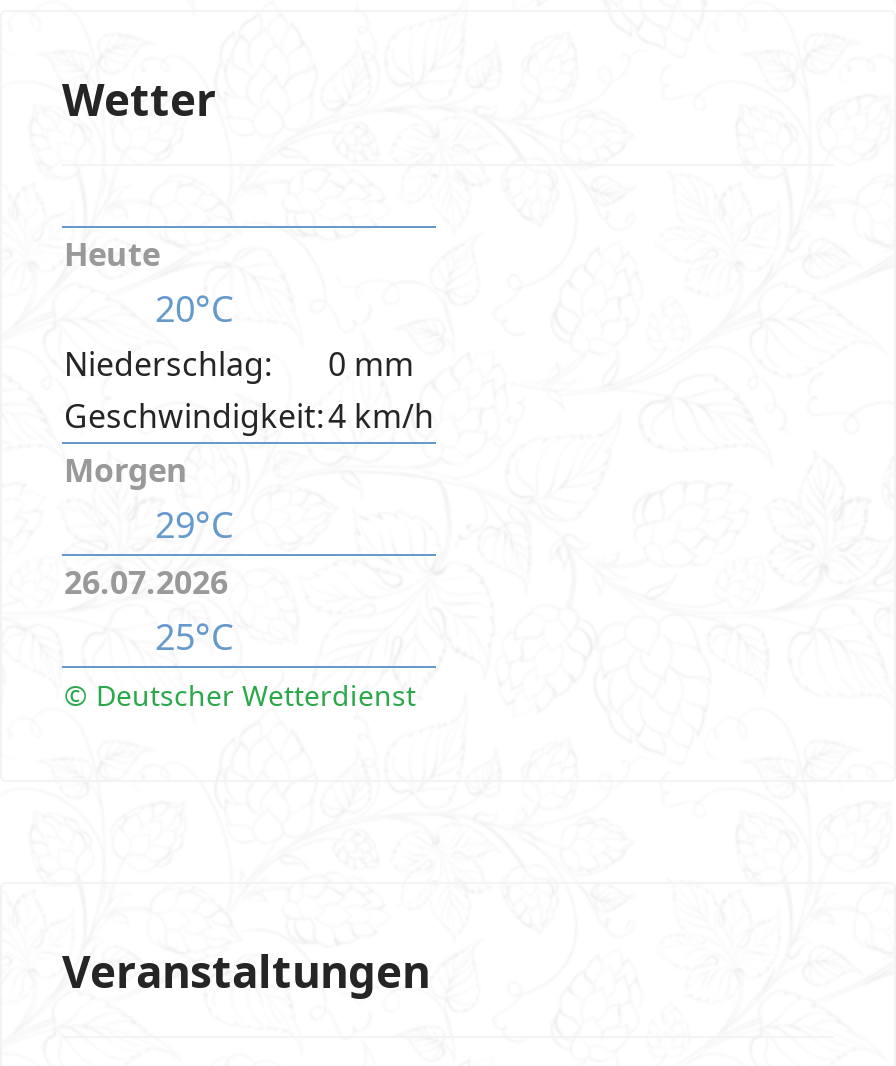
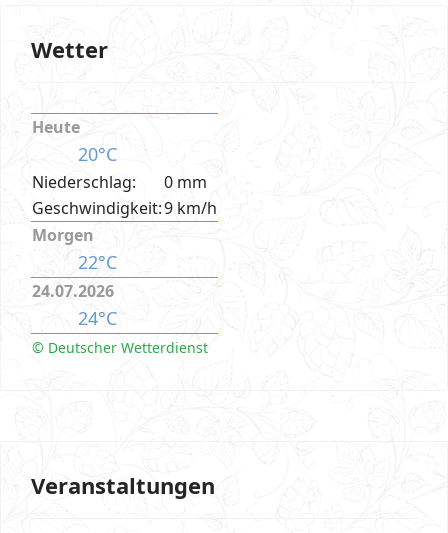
- Geschwindigkeit: 4 km/h
+ Geschwindigkeit: 9 km/h

- 29°C
- 26.07.2026
- 25°C
+ 22°C
+ 24.07.2026
+ 24°C
